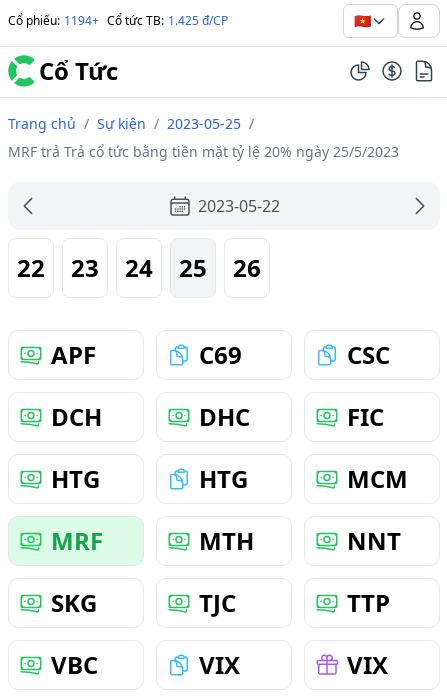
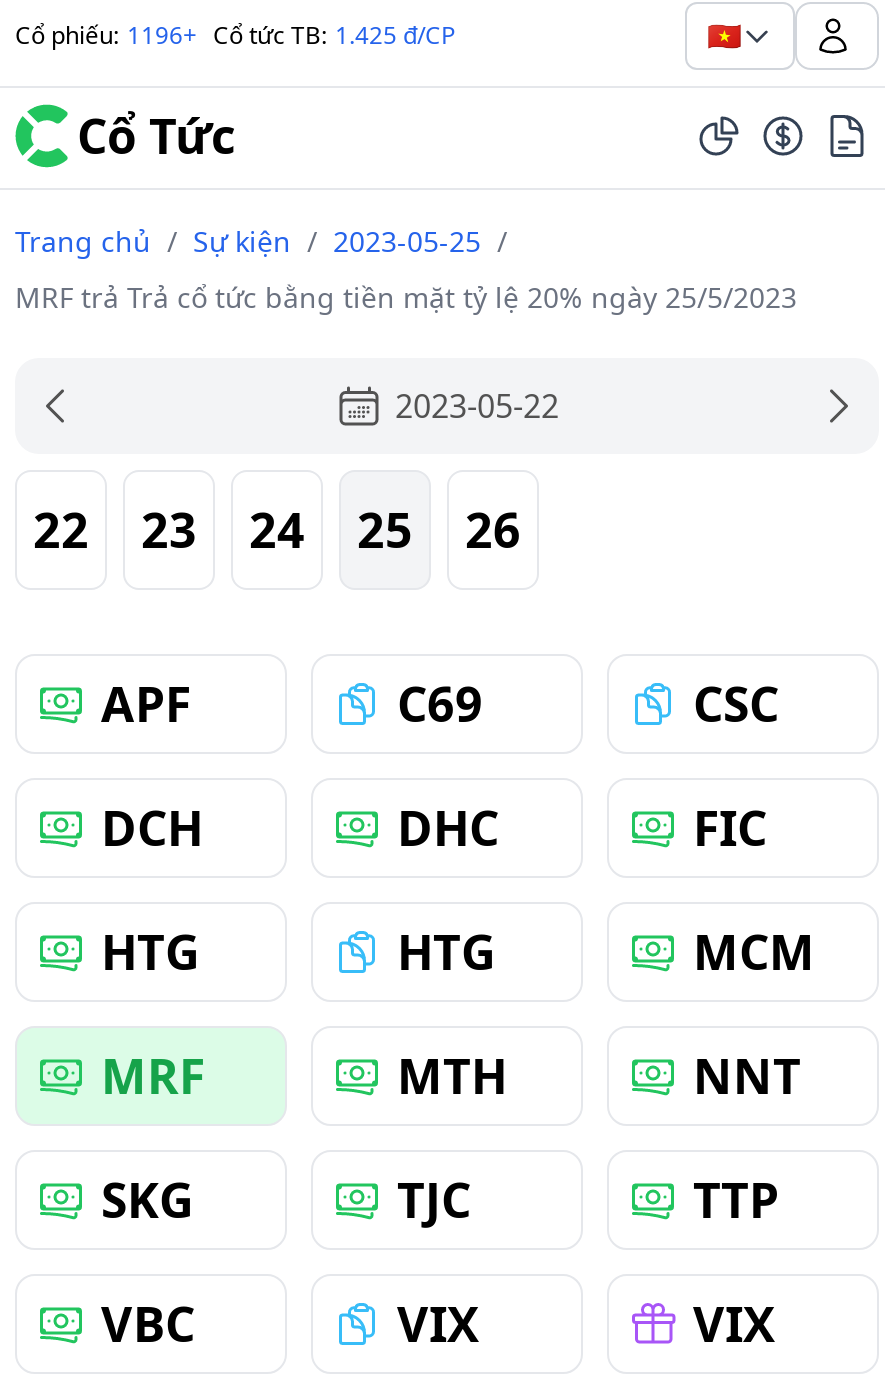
- Cổ phiếu: 1194+ Cổ tức TB: 1.425 đ/CP
+ Cổ phiếu: 1196+ Cổ tức TB: 1.425 đ/CP
